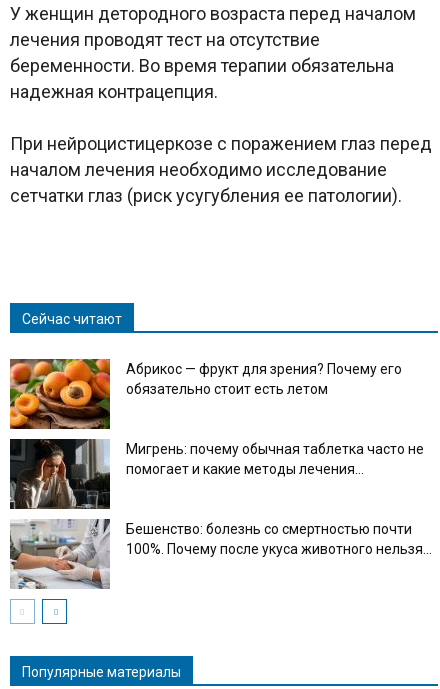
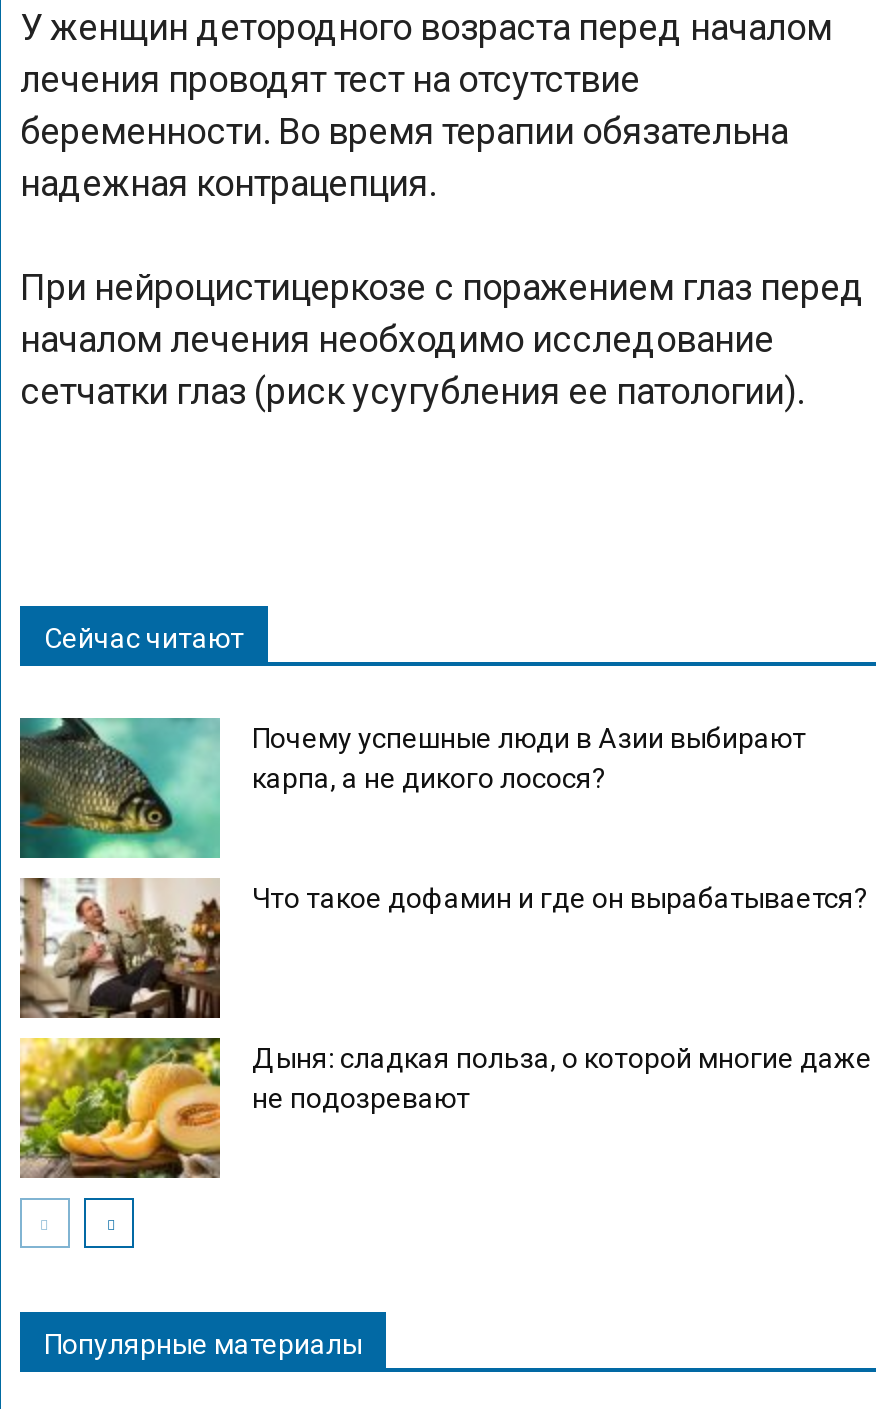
- [image]
- Абрикос — фрукт для зрения? Почему его
- обязательно стоит есть летом
+ [image]
+ Почему успешные люди в Азии выбирают
+ карпа, а не дикого лосося?

- [image]
- Мигрень: почему обычная таблетка часто не
- помогает и какие методы лечения...
+ [image]
+ Что такое дофамин и где он вырабатывается?

- [image]
- Бешенство: болезнь со смертностью почти
- 100%. Почему после укуса животного нельзя...
+ [image]
+ Дыня: сладкая польза, о которой многие даже
+ не подозревают
